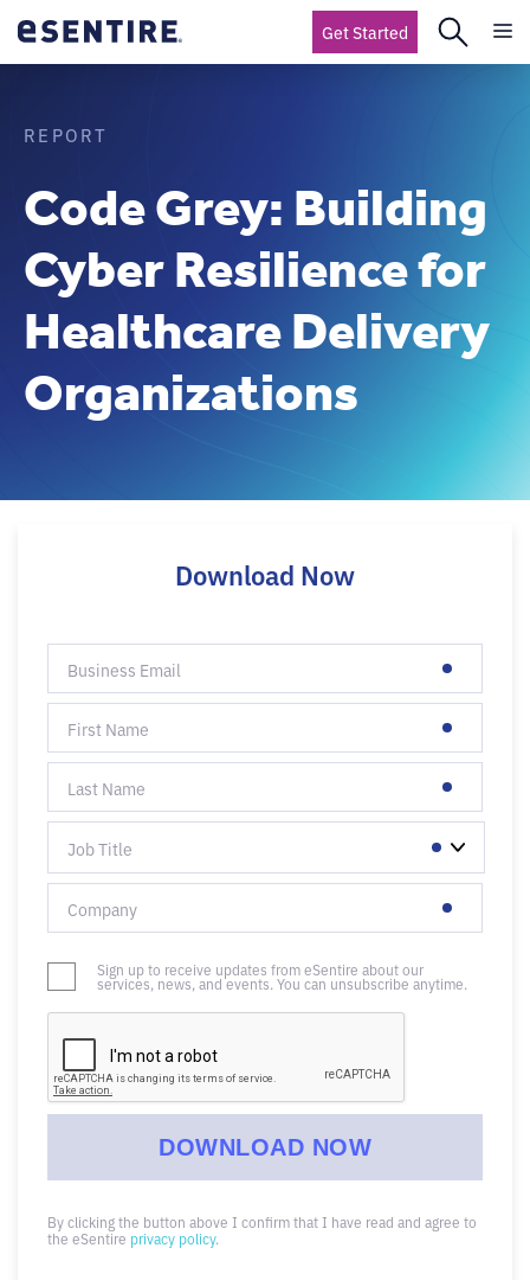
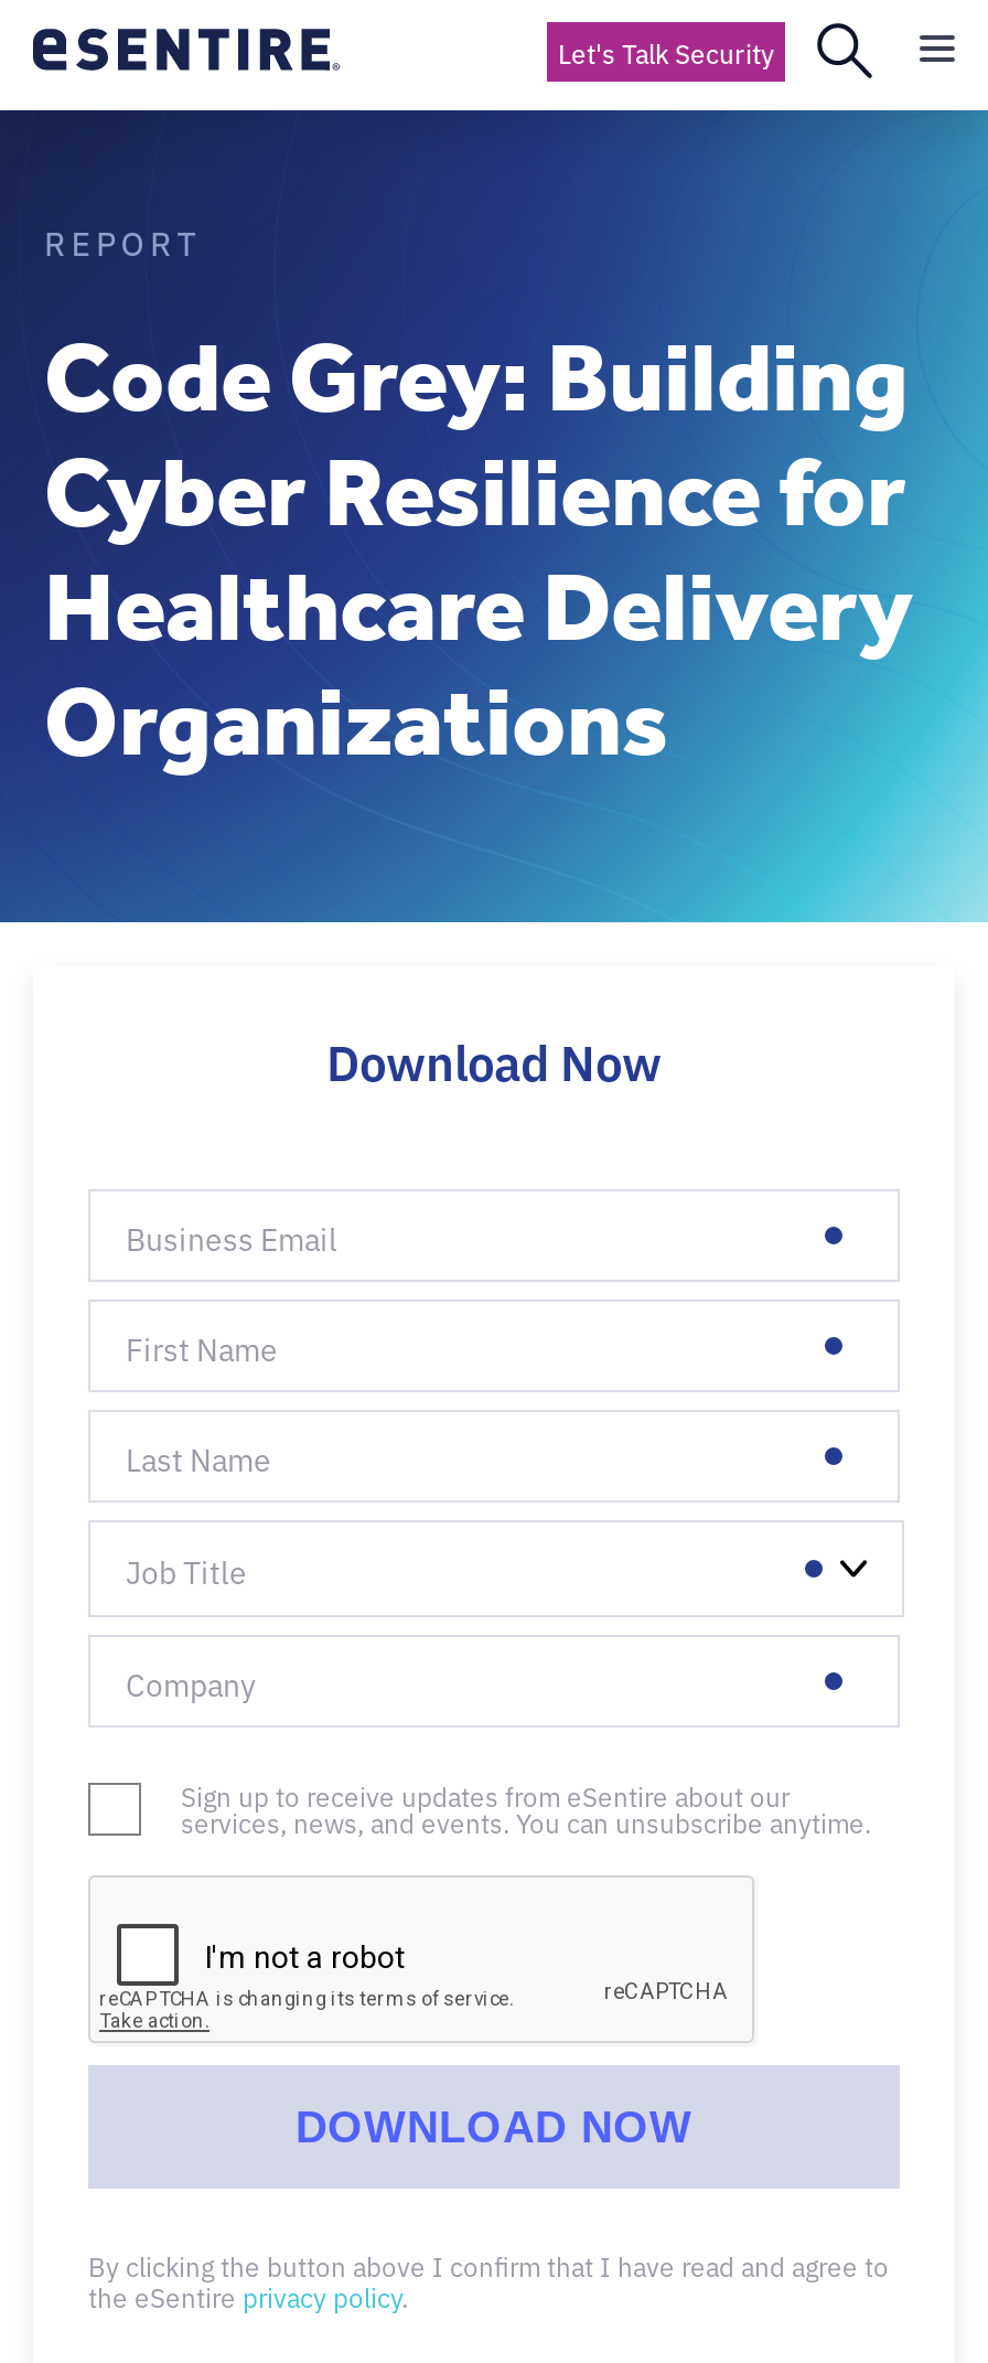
- Get Started
+ Let's Talk Security
